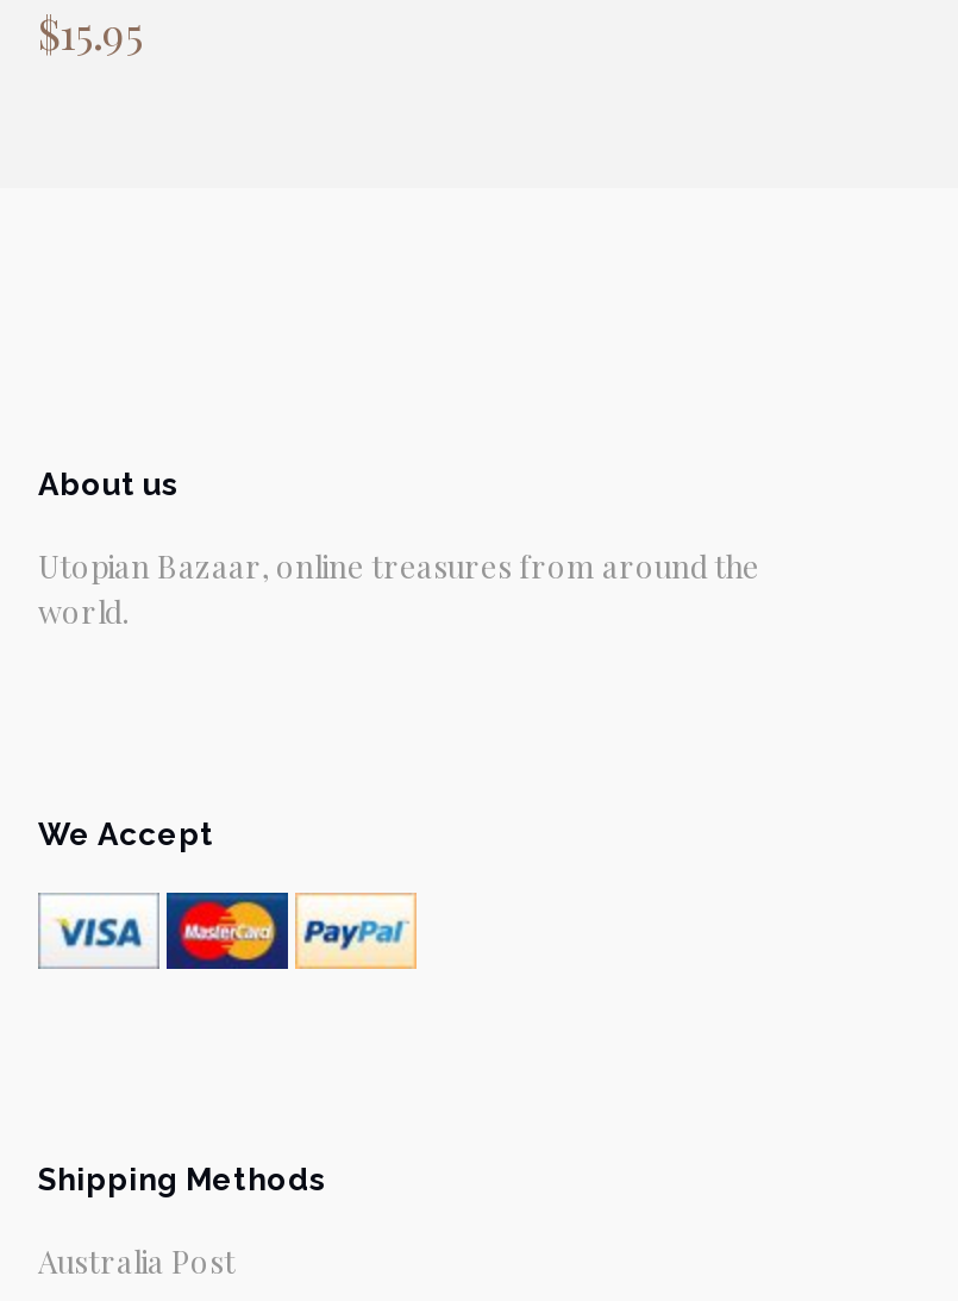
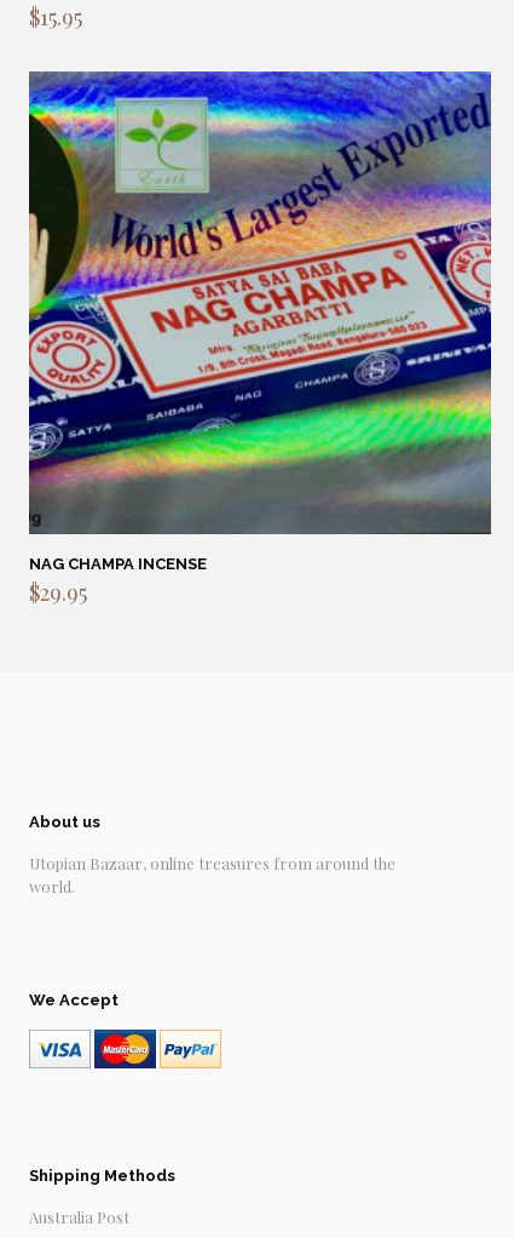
+ [image]
+ NAG CHAMPA INCENSE
+ $29.95
